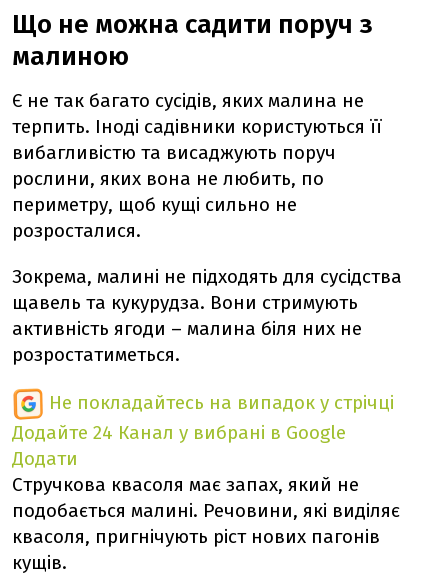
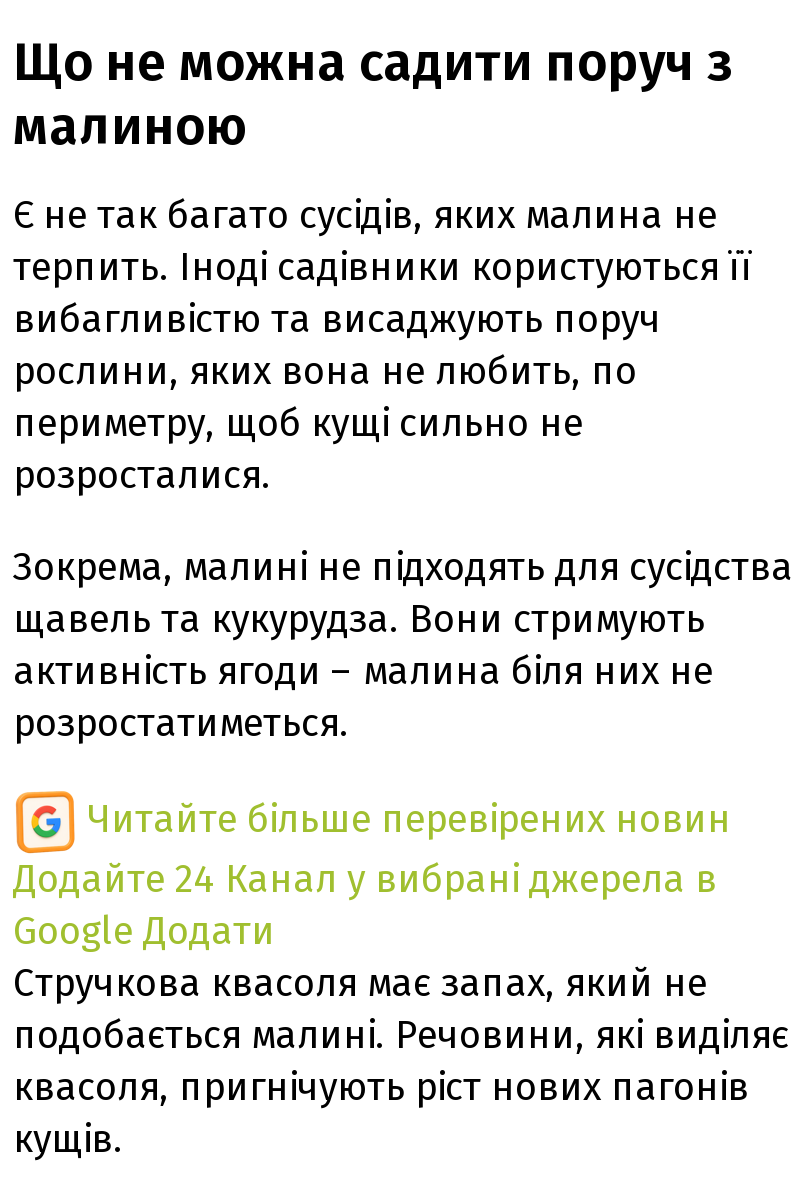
- Не покладайтесь на випадок у стрічці
- Додайте 24 Канал у вибрані в Google
- Додати
+ Читайте більше перевірених новин
+ Додайте 24 Канал у вибрані джерела в
+ Google Додати
